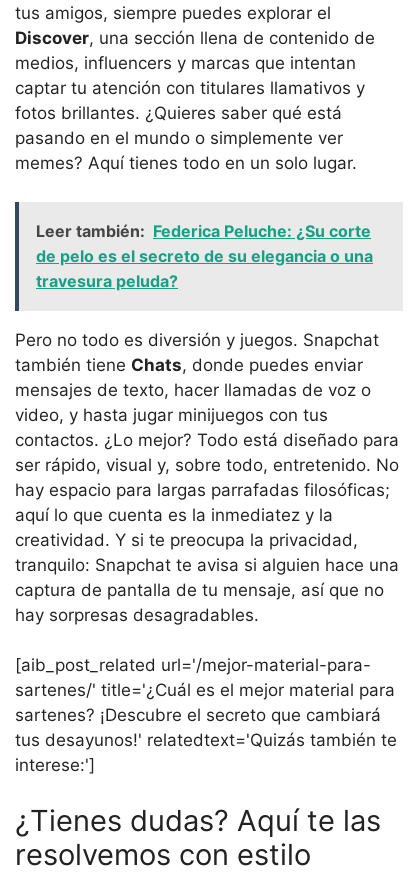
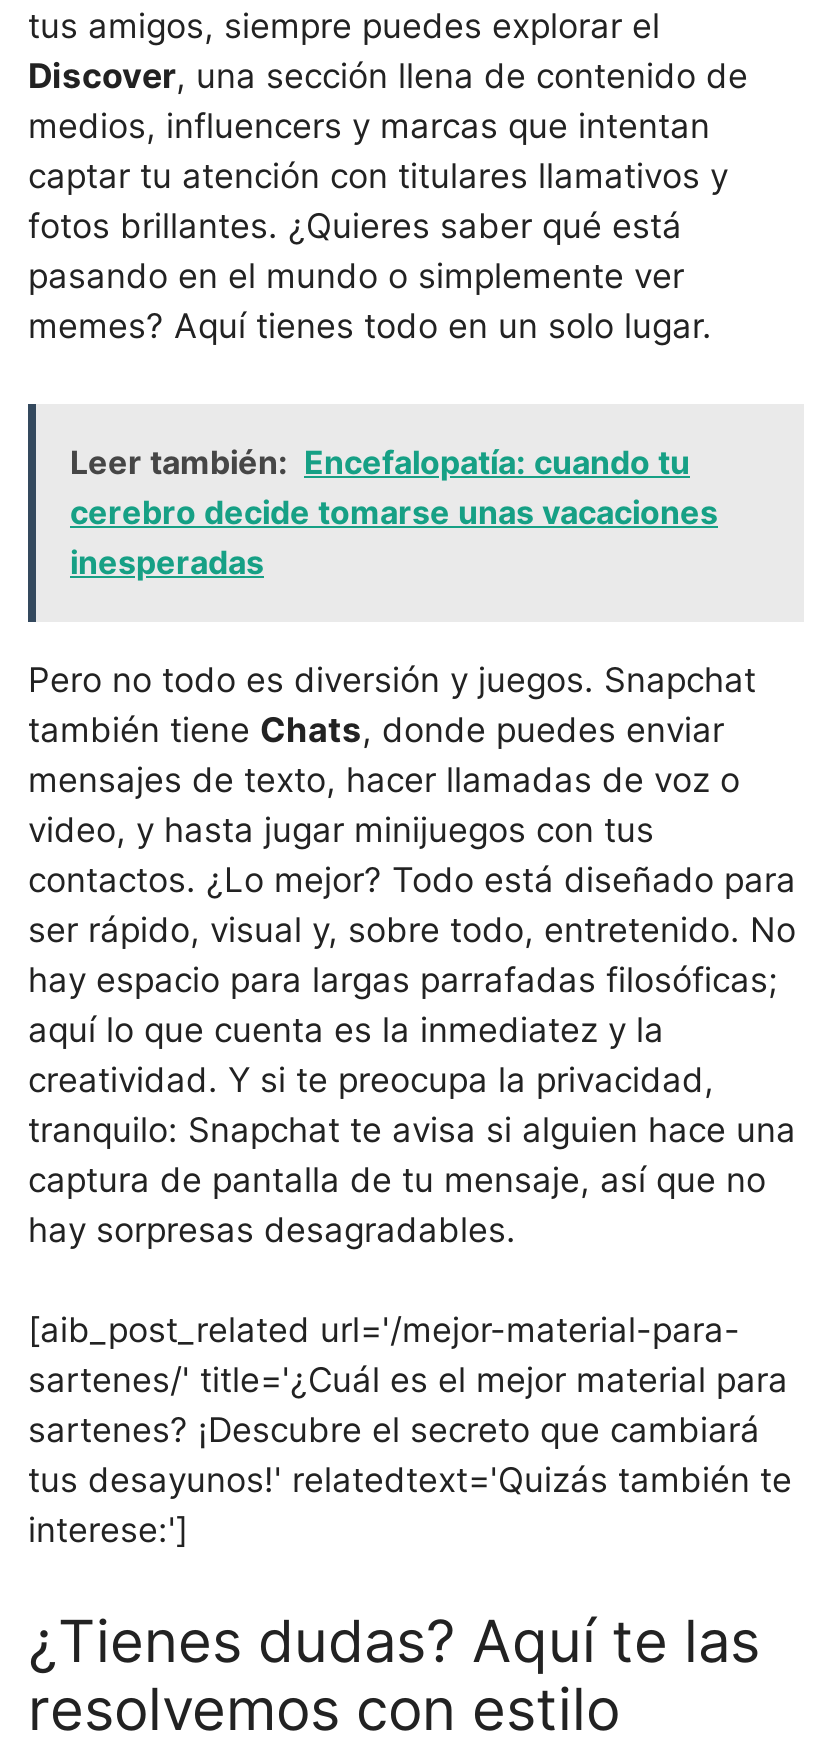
- Leer también: Federica Peluche: ¿Su corte
- de pelo es el secreto de su elegancia o una
- travesura peluda?
+ Leer también: Encefalopatía: cuando tu
+ cerebro decide tomarse unas vacaciones
+ inesperadas
